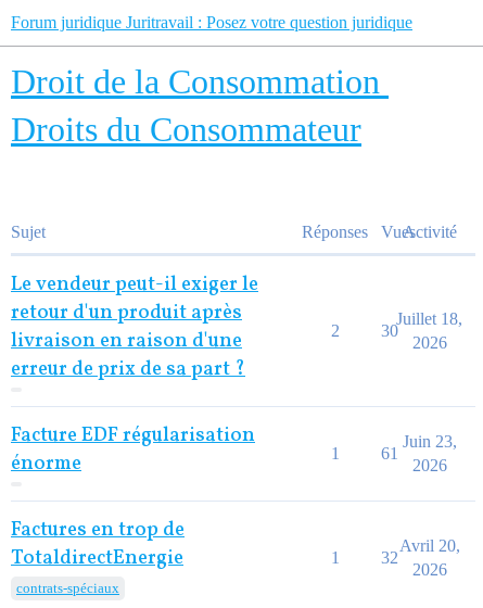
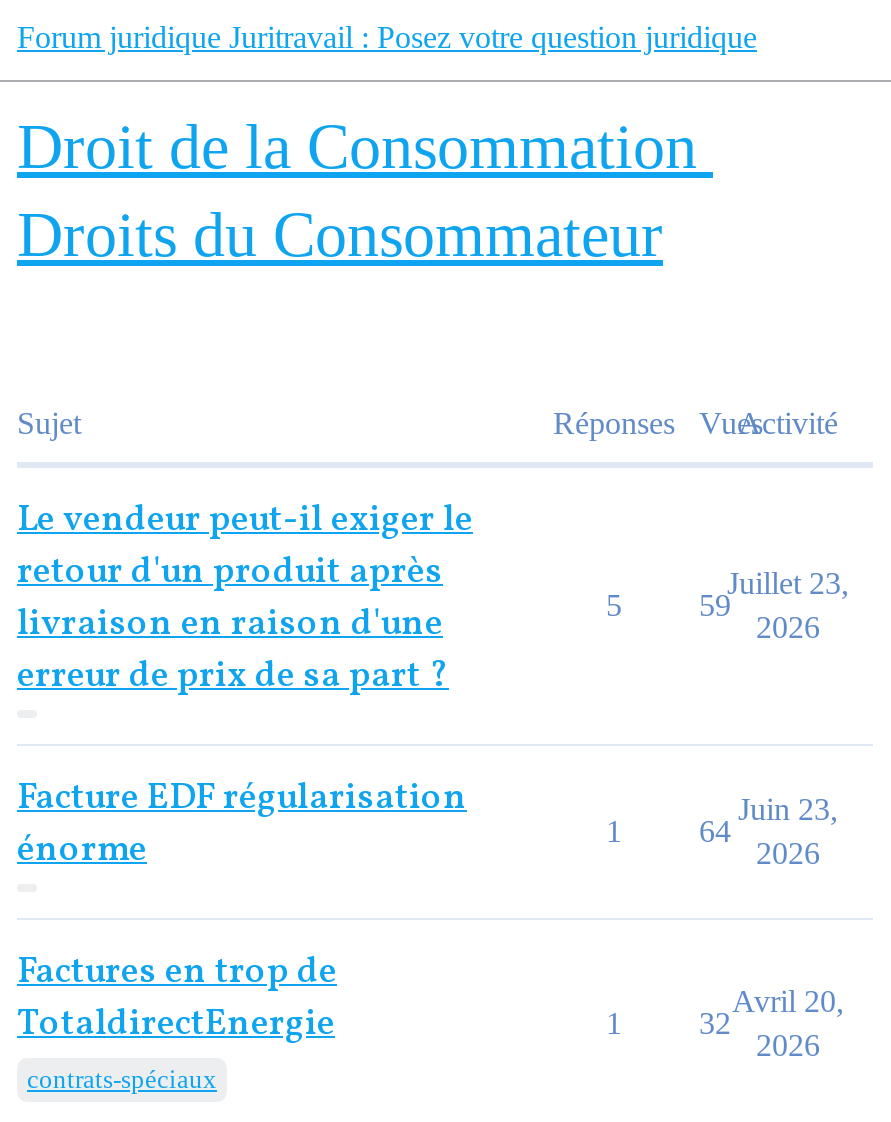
- Juillet 18,
+ Juillet 23,

- 2
+ 5

- 30
+ 59

- 61
+ 64
